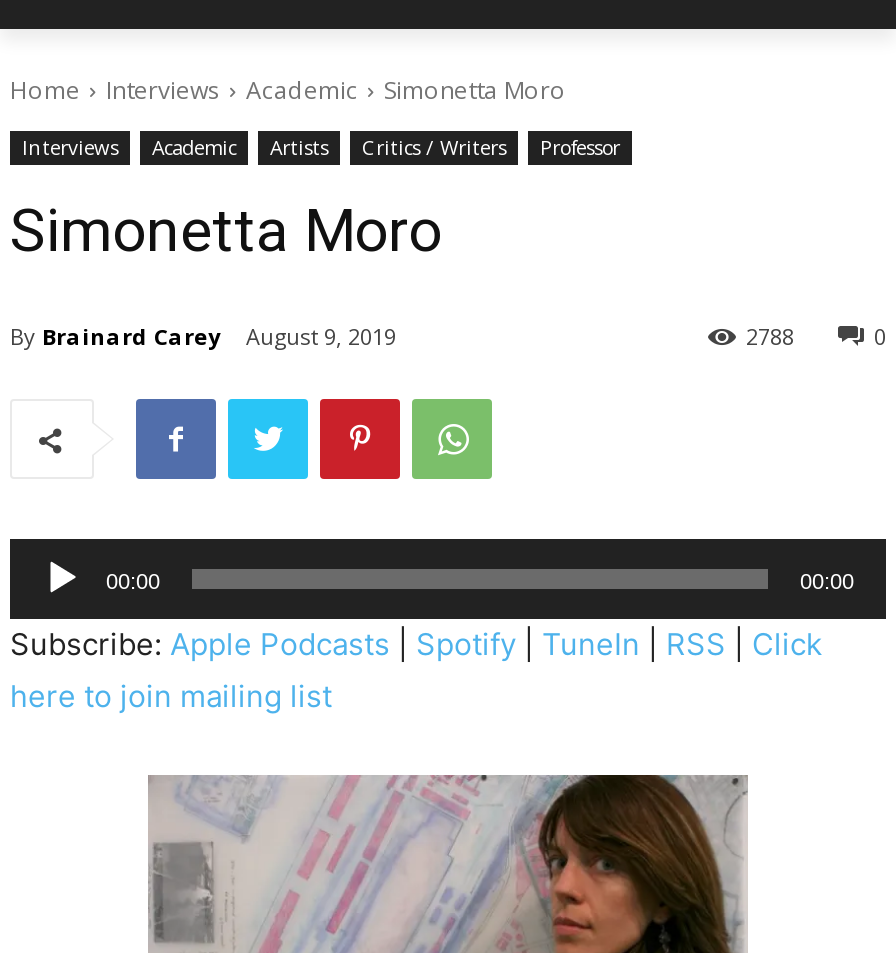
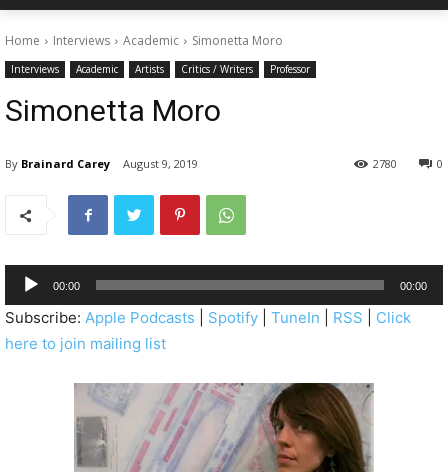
- 2788
+ 2780
